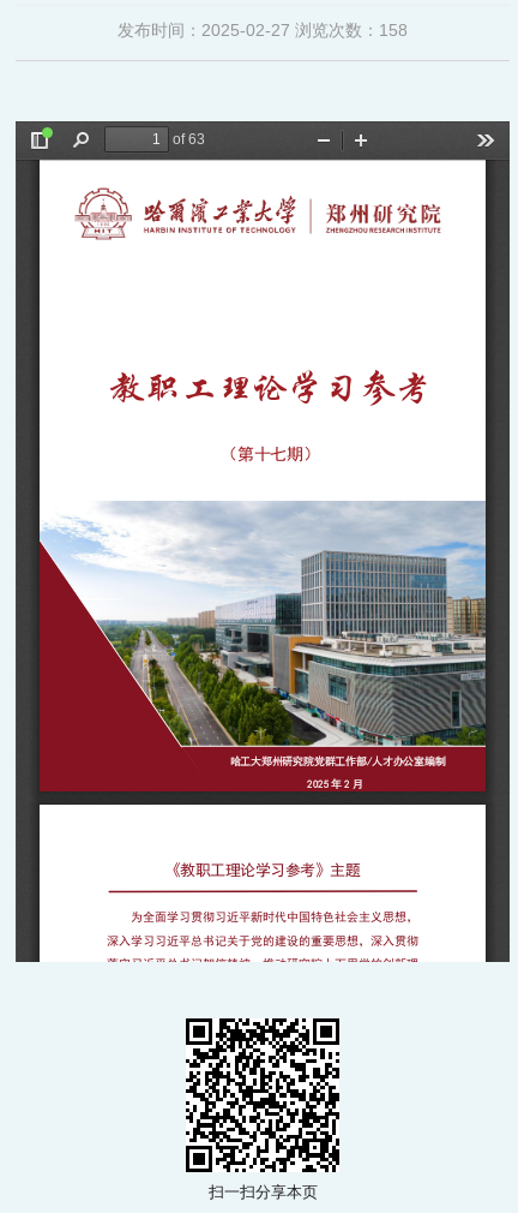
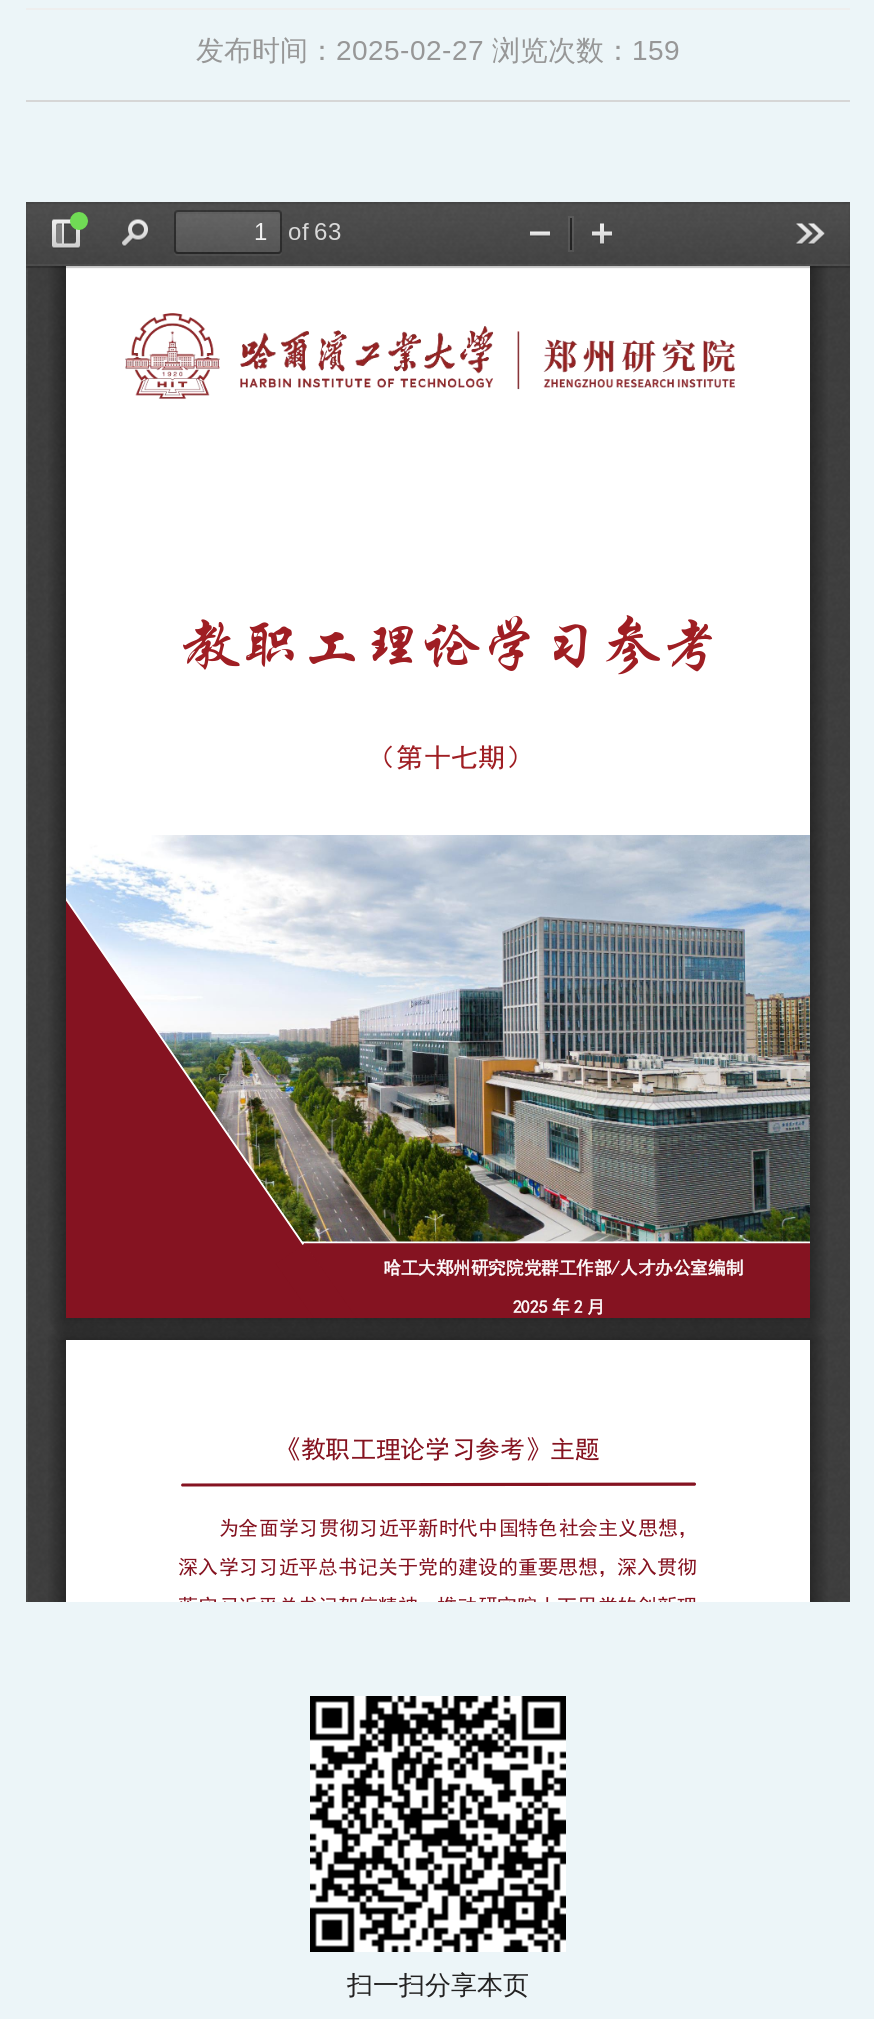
- 发布时间：2025-02-27浏览次数：158
+ 发布时间：2025-02-27浏览次数：159
